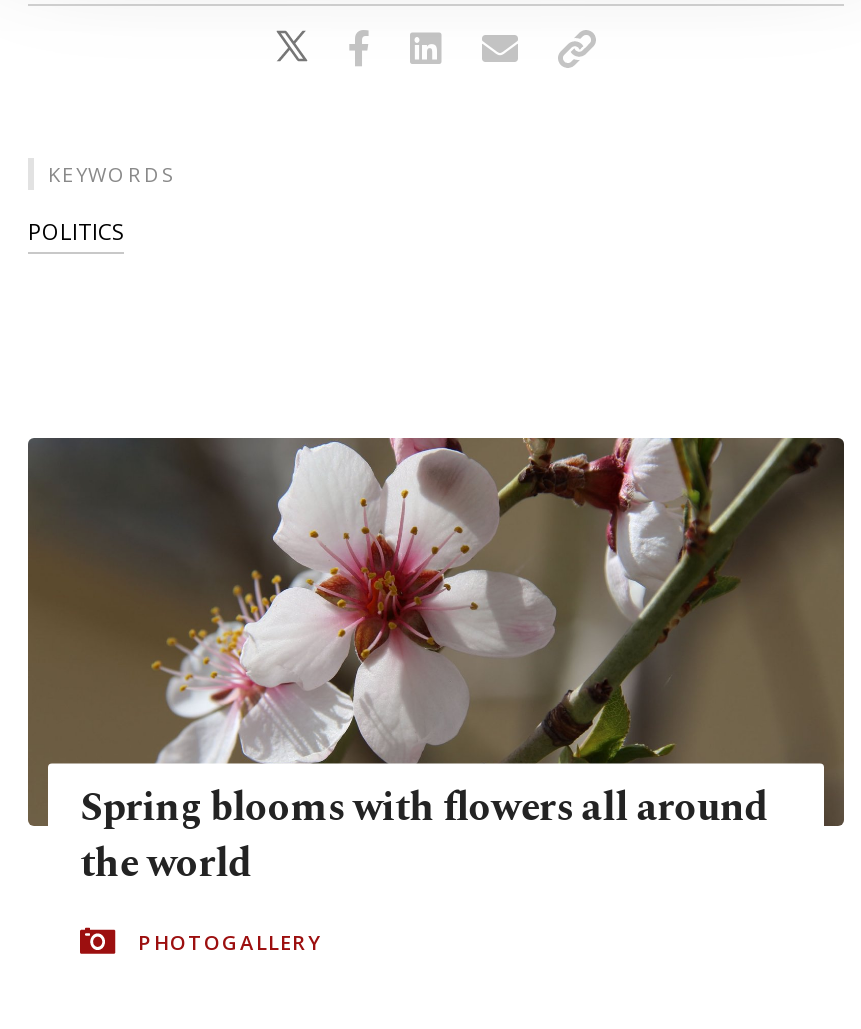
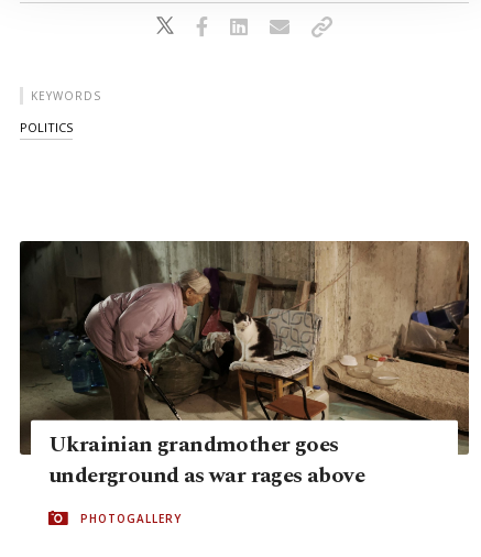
- [image]
- Spring blooms with flowers all around
- the world
+ [image]
+ Ukrainian grandmother goes
+ underground as war rages above
